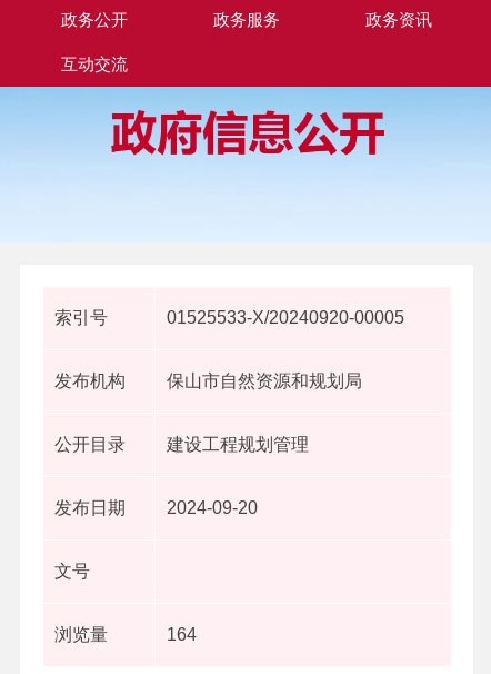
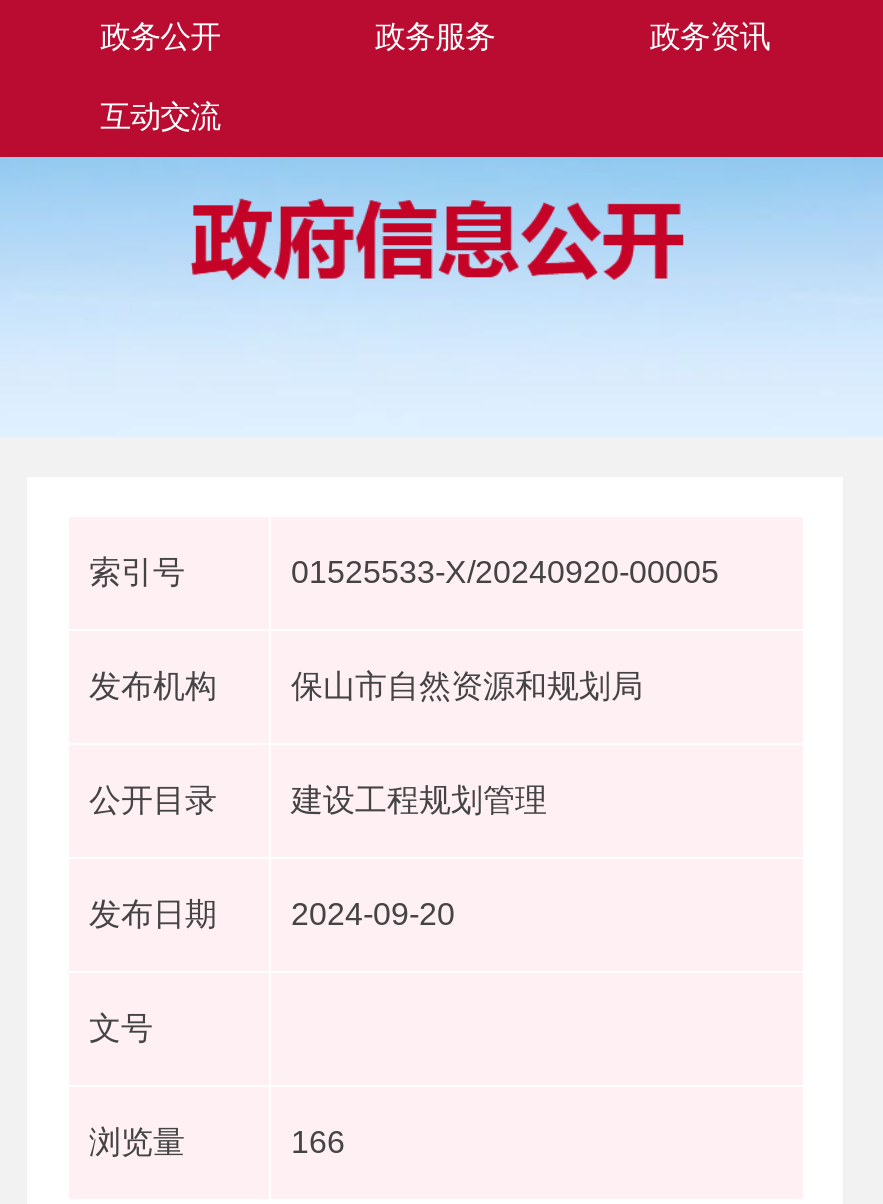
- 164
+ 166
